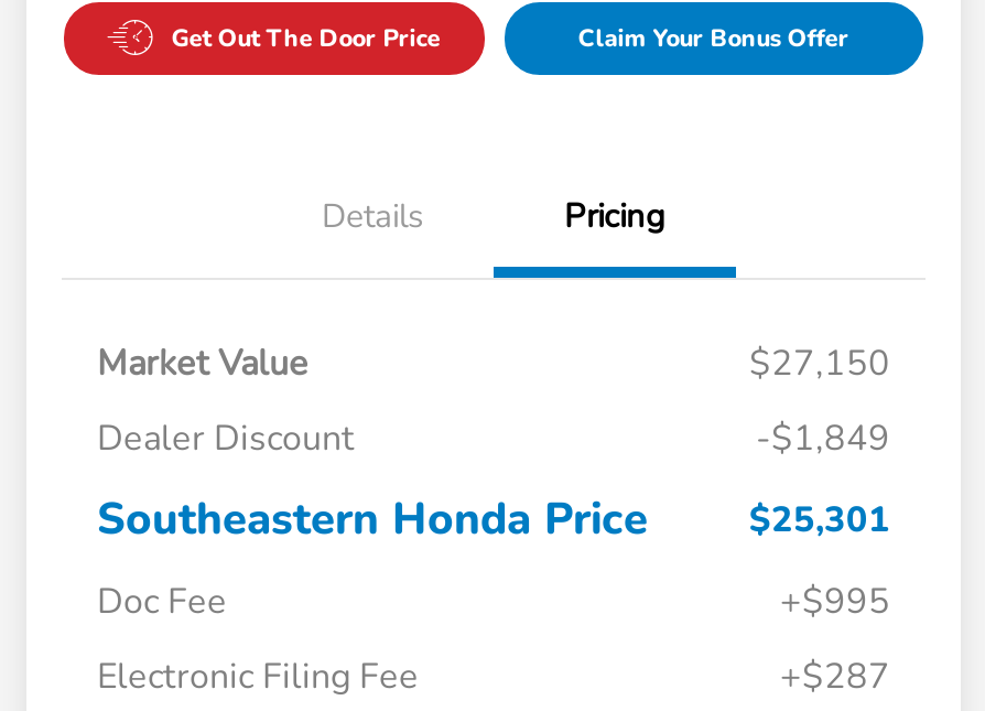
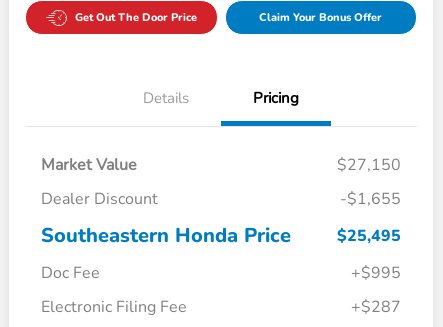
- -$1,849
+ -$1,655

- $25,301
+ $25,495
